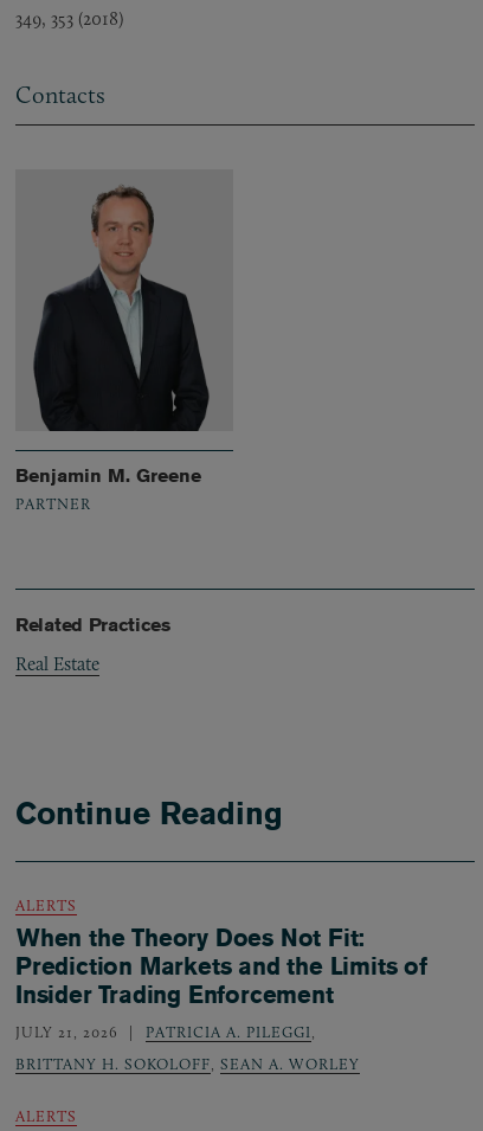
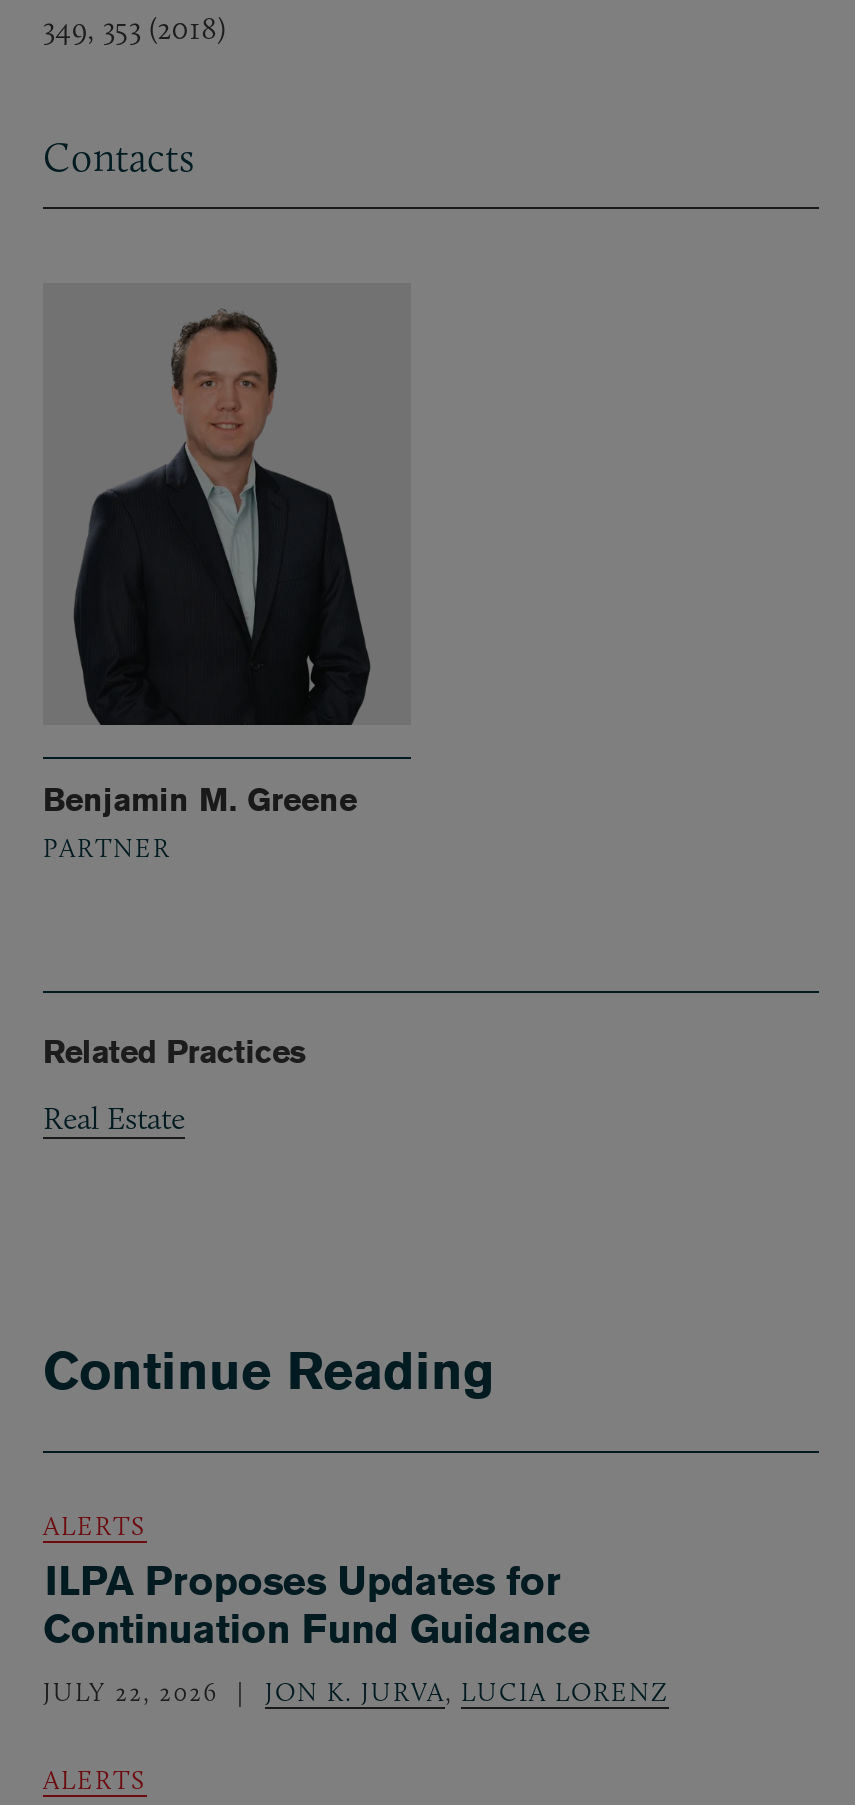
- When the Theory Does Not Fit:
- Prediction Markets and the Limits of
- Insider Trading Enforcement
- JULY 21, 2026
- PATRICIA A. PILEGGI,
- BRITTANY H. SOKOLOFF, SEAN A. WORLEY
+ ILPA Proposes Updates for
+ Continuation Fund Guidance
+ JULY 22, 2026
+ JON K. JURVA, LUCIA LORENZ
